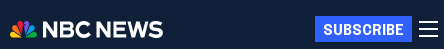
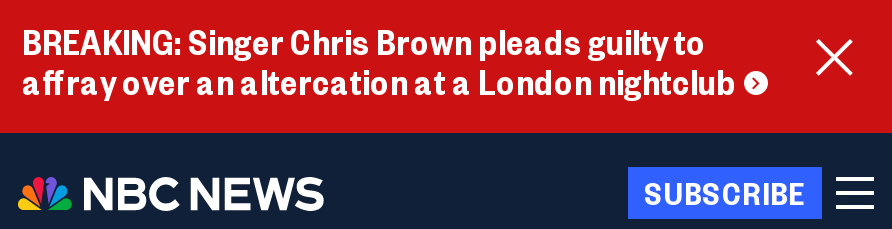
+ BREAKING: Singer Chris Brown pleads guilty to
+ affray over an altercation at a London nightclub
